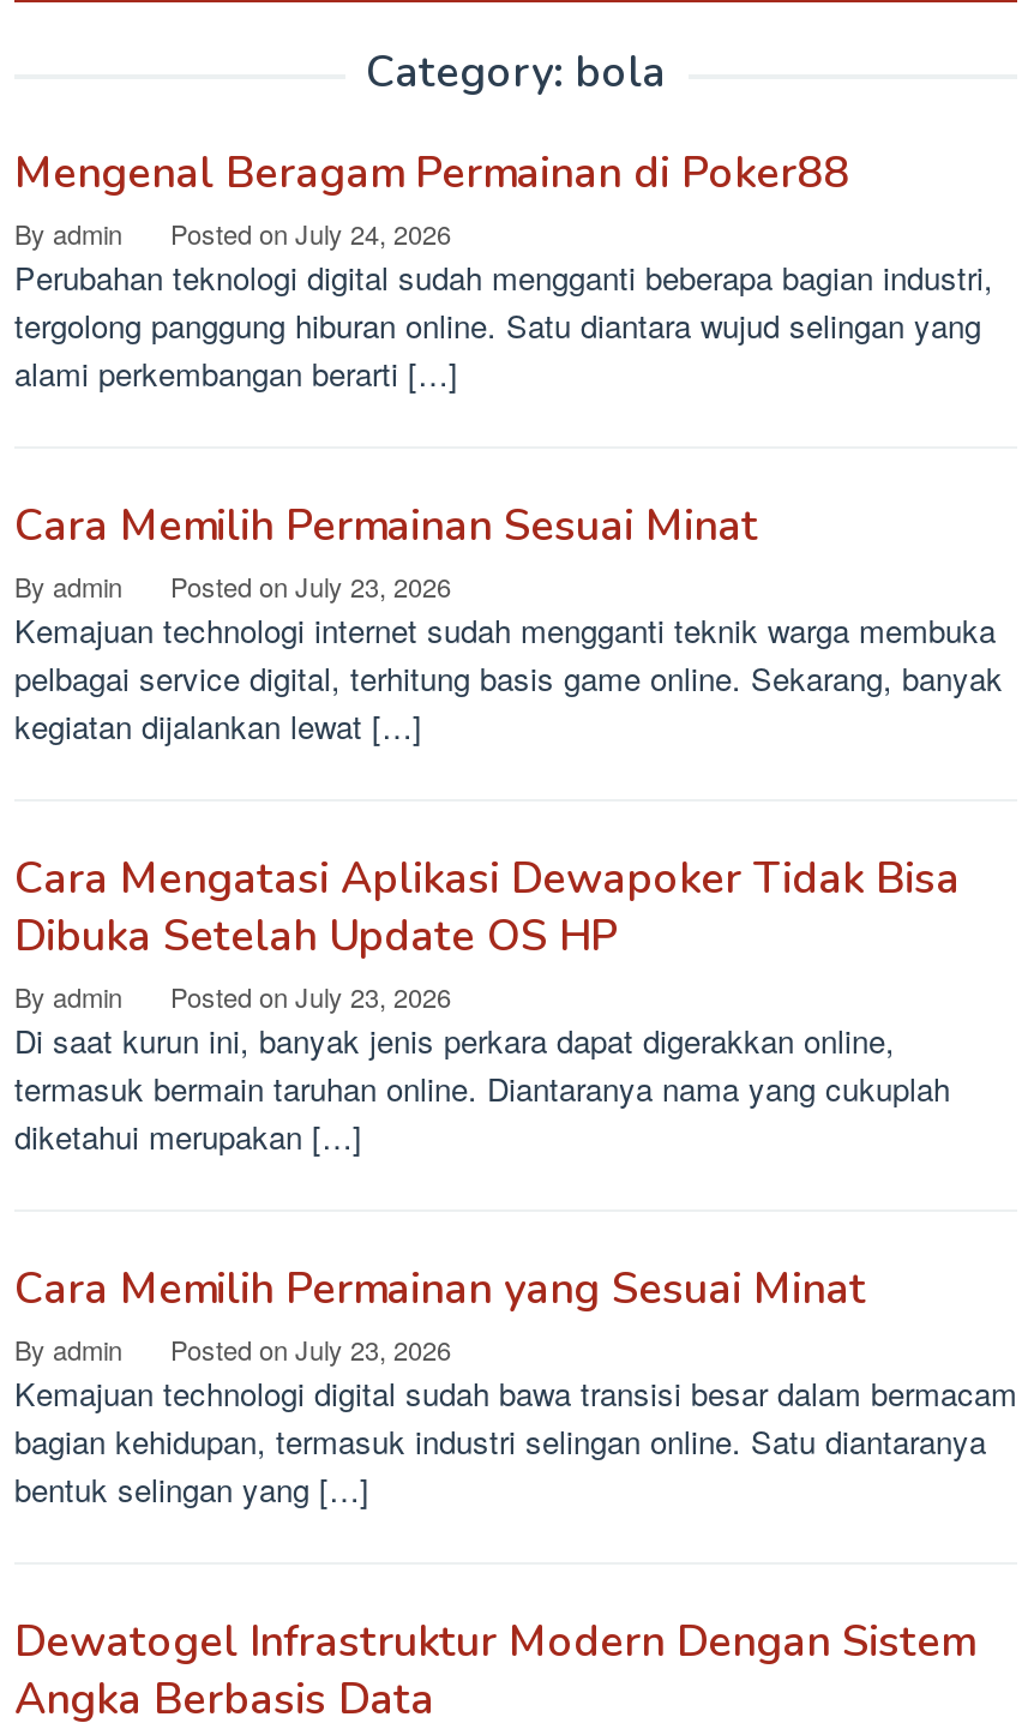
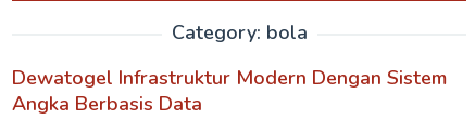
- Mengenal Beragam Permainan di Poker88
- By admin
- Posted on July 24, 2026
- Perubahan teknologi digital sudah mengganti beberapa bagian industri,
- tergolong panggung hiburan online. Satu diantara wujud selingan yang
- alami perkembangan berarti […]
- Cara Memilih Permainan Sesuai Minat
- By admin
- Posted on July 23, 2026
- Kemajuan technologi internet sudah mengganti teknik warga membuka
- pelbagai service digital, terhitung basis game online. Sekarang, banyak
- kegiatan dijalankan lewat […]
- Cara Mengatasi Aplikasi Dewapoker Tidak Bisa
- Dibuka Setelah Update OS HP
- By admin
- Posted on July 23, 2026
- Di saat kurun ini, banyak jenis perkara dapat digerakkan online,
- termasuk bermain taruhan online. Diantaranya nama yang cukuplah
- diketahui merupakan […]
- Cara Memilih Permainan yang Sesuai Minat
- By admin
- Posted on July 23, 2026
- Kemajuan technologi digital sudah bawa transisi besar dalam bermacam
- bagian kehidupan, termasuk industri selingan online. Satu diantaranya
- bentuk selingan yang […]
